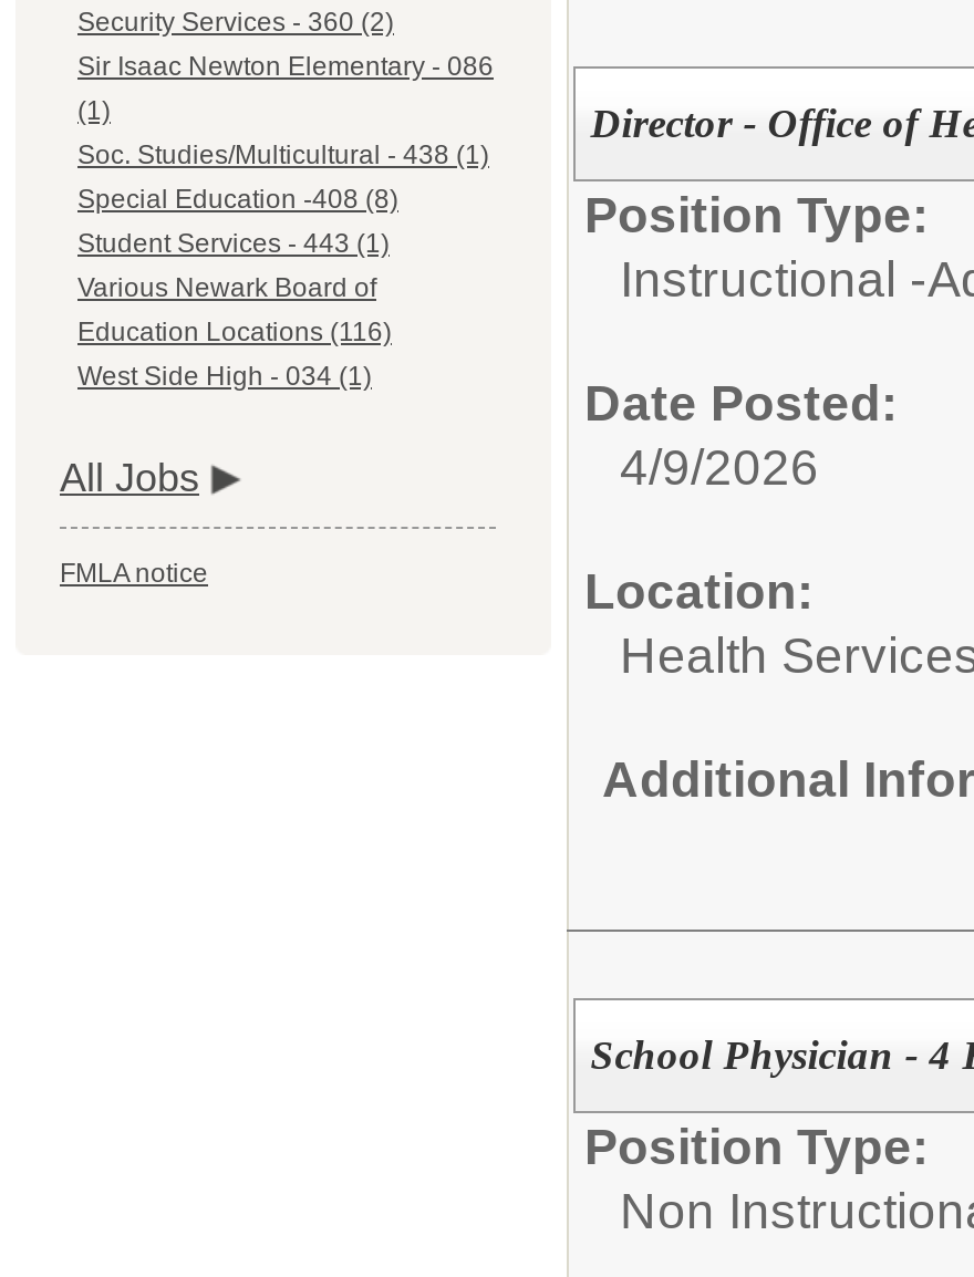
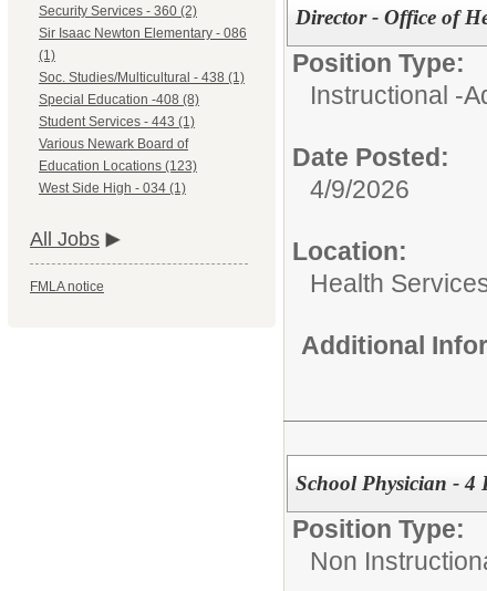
- Education Locations (116)
+ Education Locations (123)
